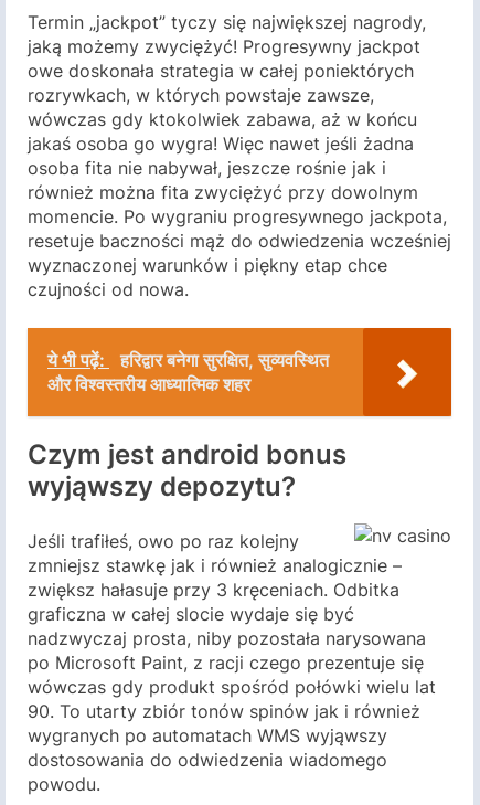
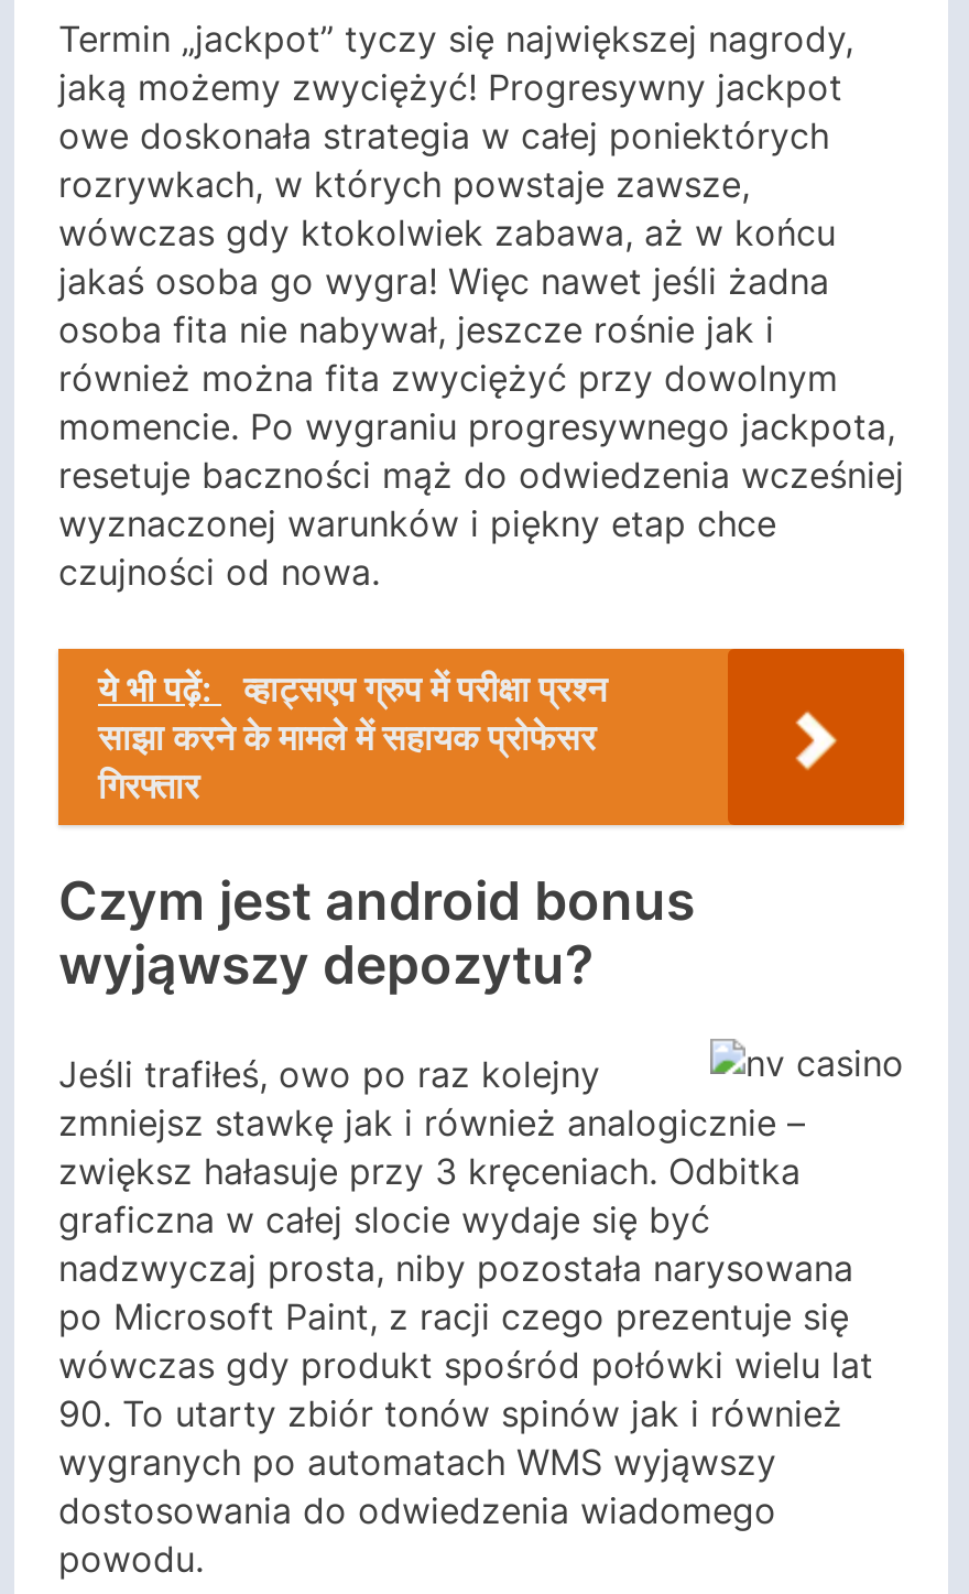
- ये भी पढ़ें: हरिद्वार बनेगा सुरक्षित, सुव्यवस्थित
- और विश्वस्तरीय आध्यात्मिक शहर
+ ये भी पढ़ें: व्हाट्सएप ग्रुप में परीक्षा प्रश्न
+ साझा करने के मामले में सहायक प्रोफेसर
+ गिरफ्तार
